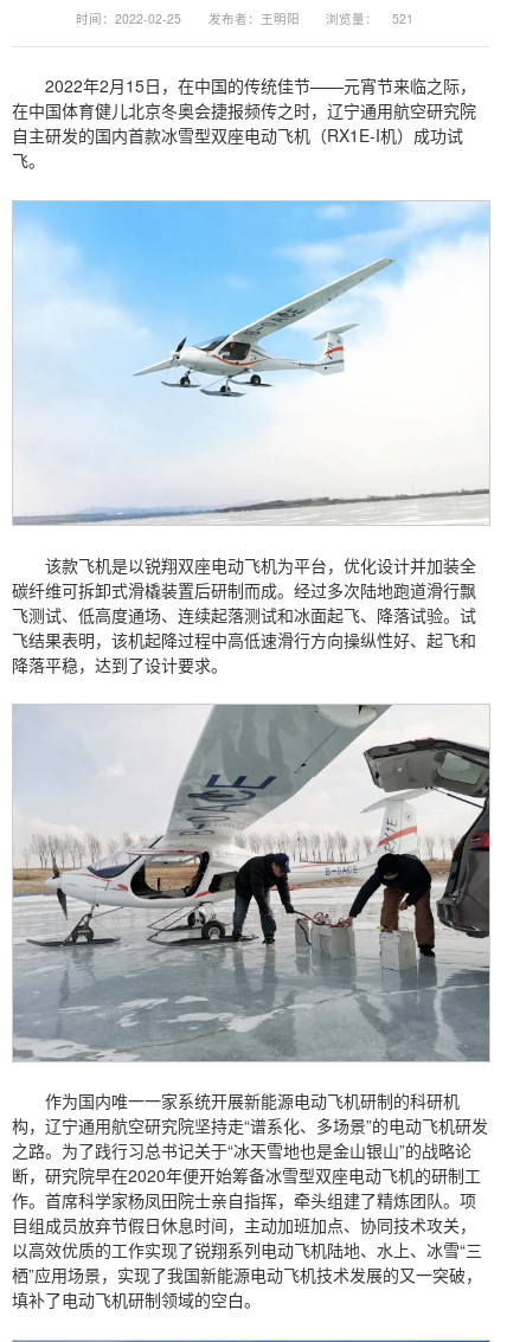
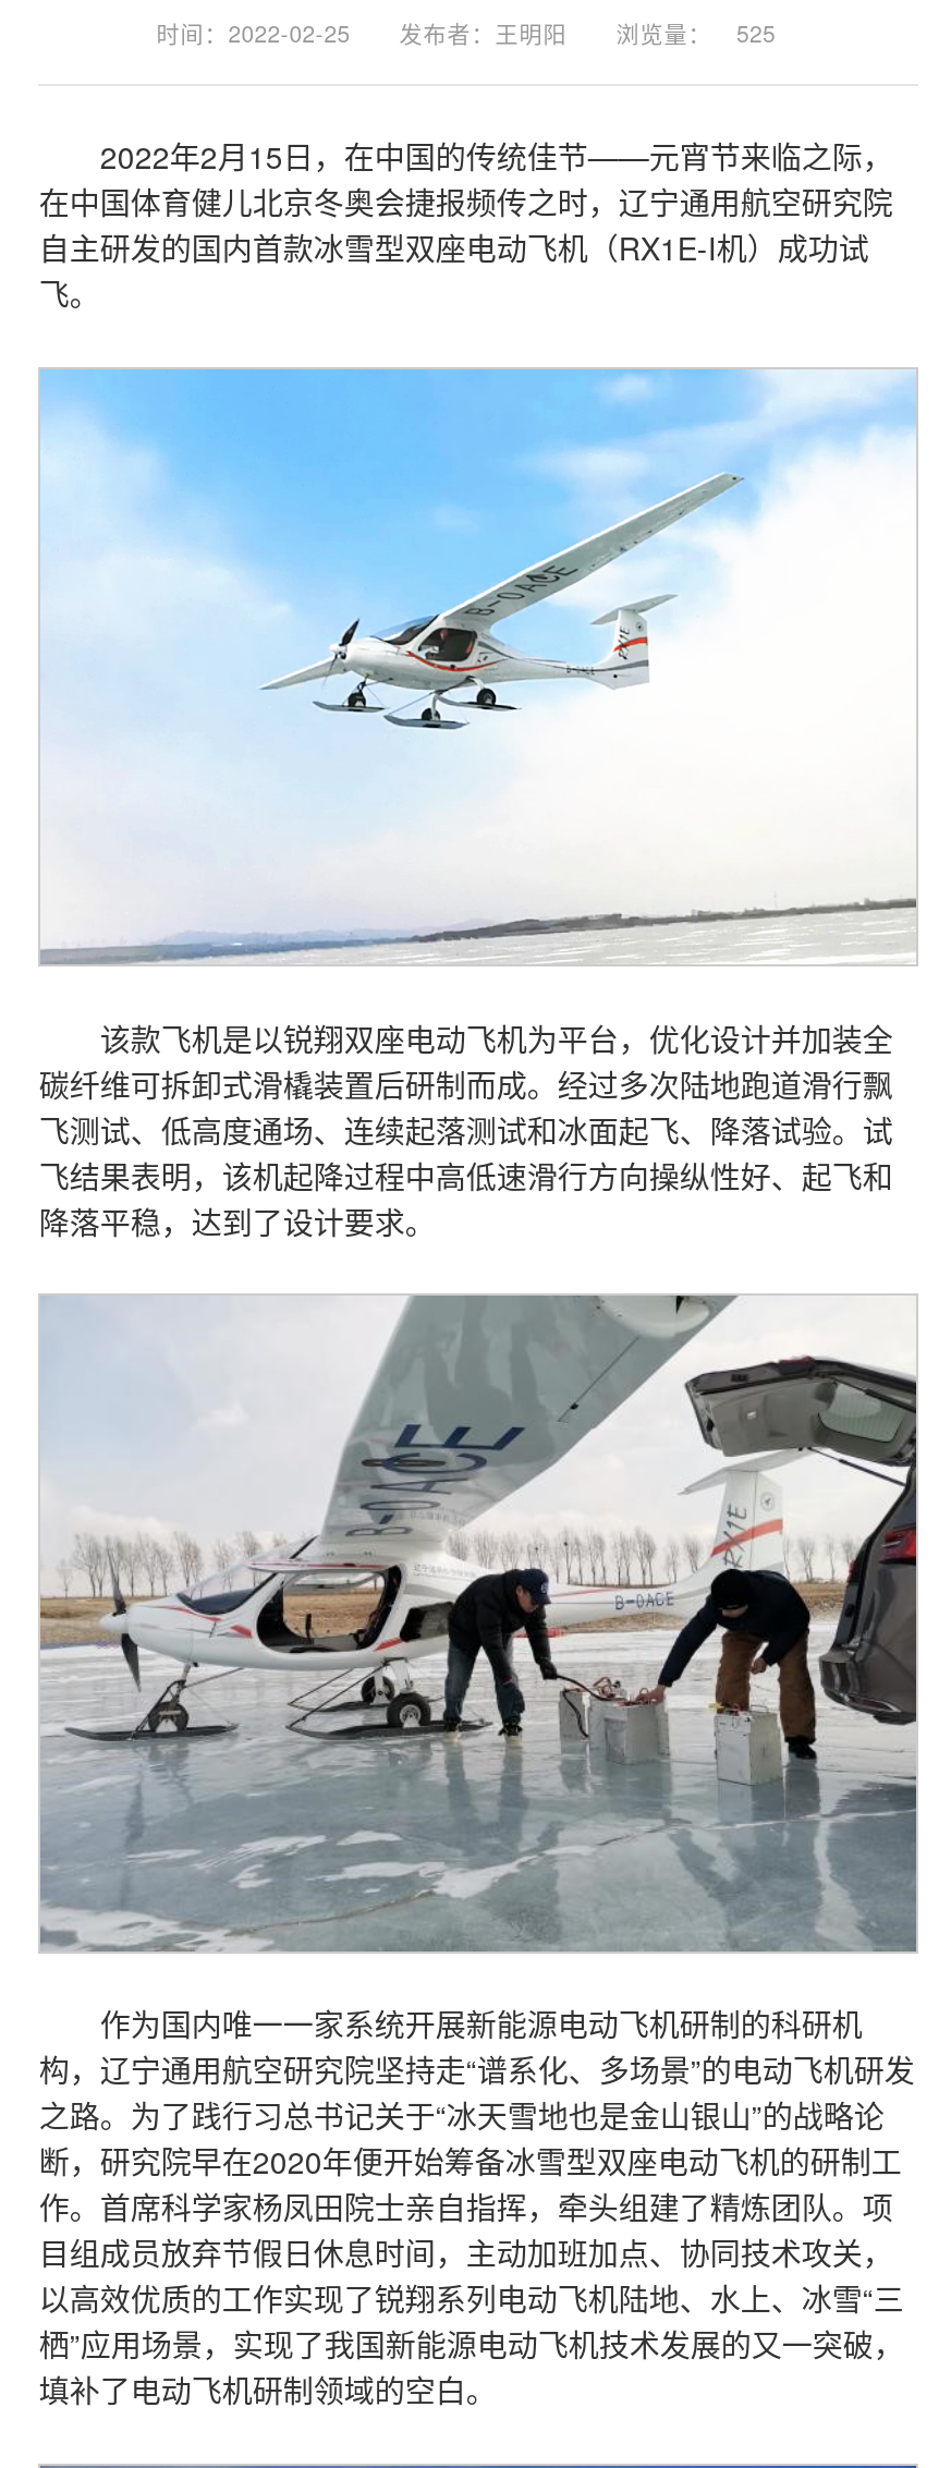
- 时间：2022-02-25 发布者：王明阳 浏览量： 521
+ 时间：2022-02-25 发布者：王明阳 浏览量： 525
